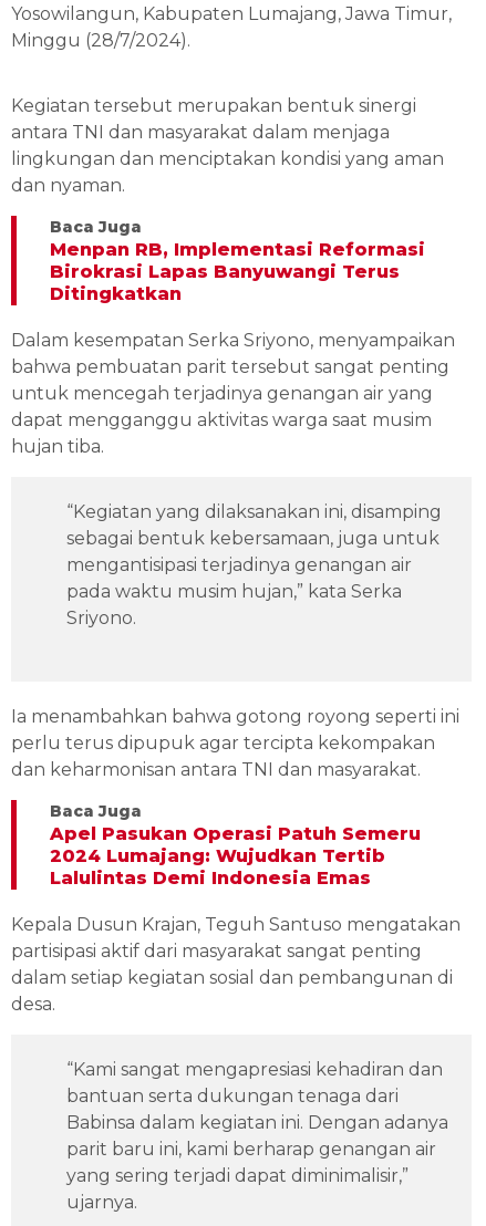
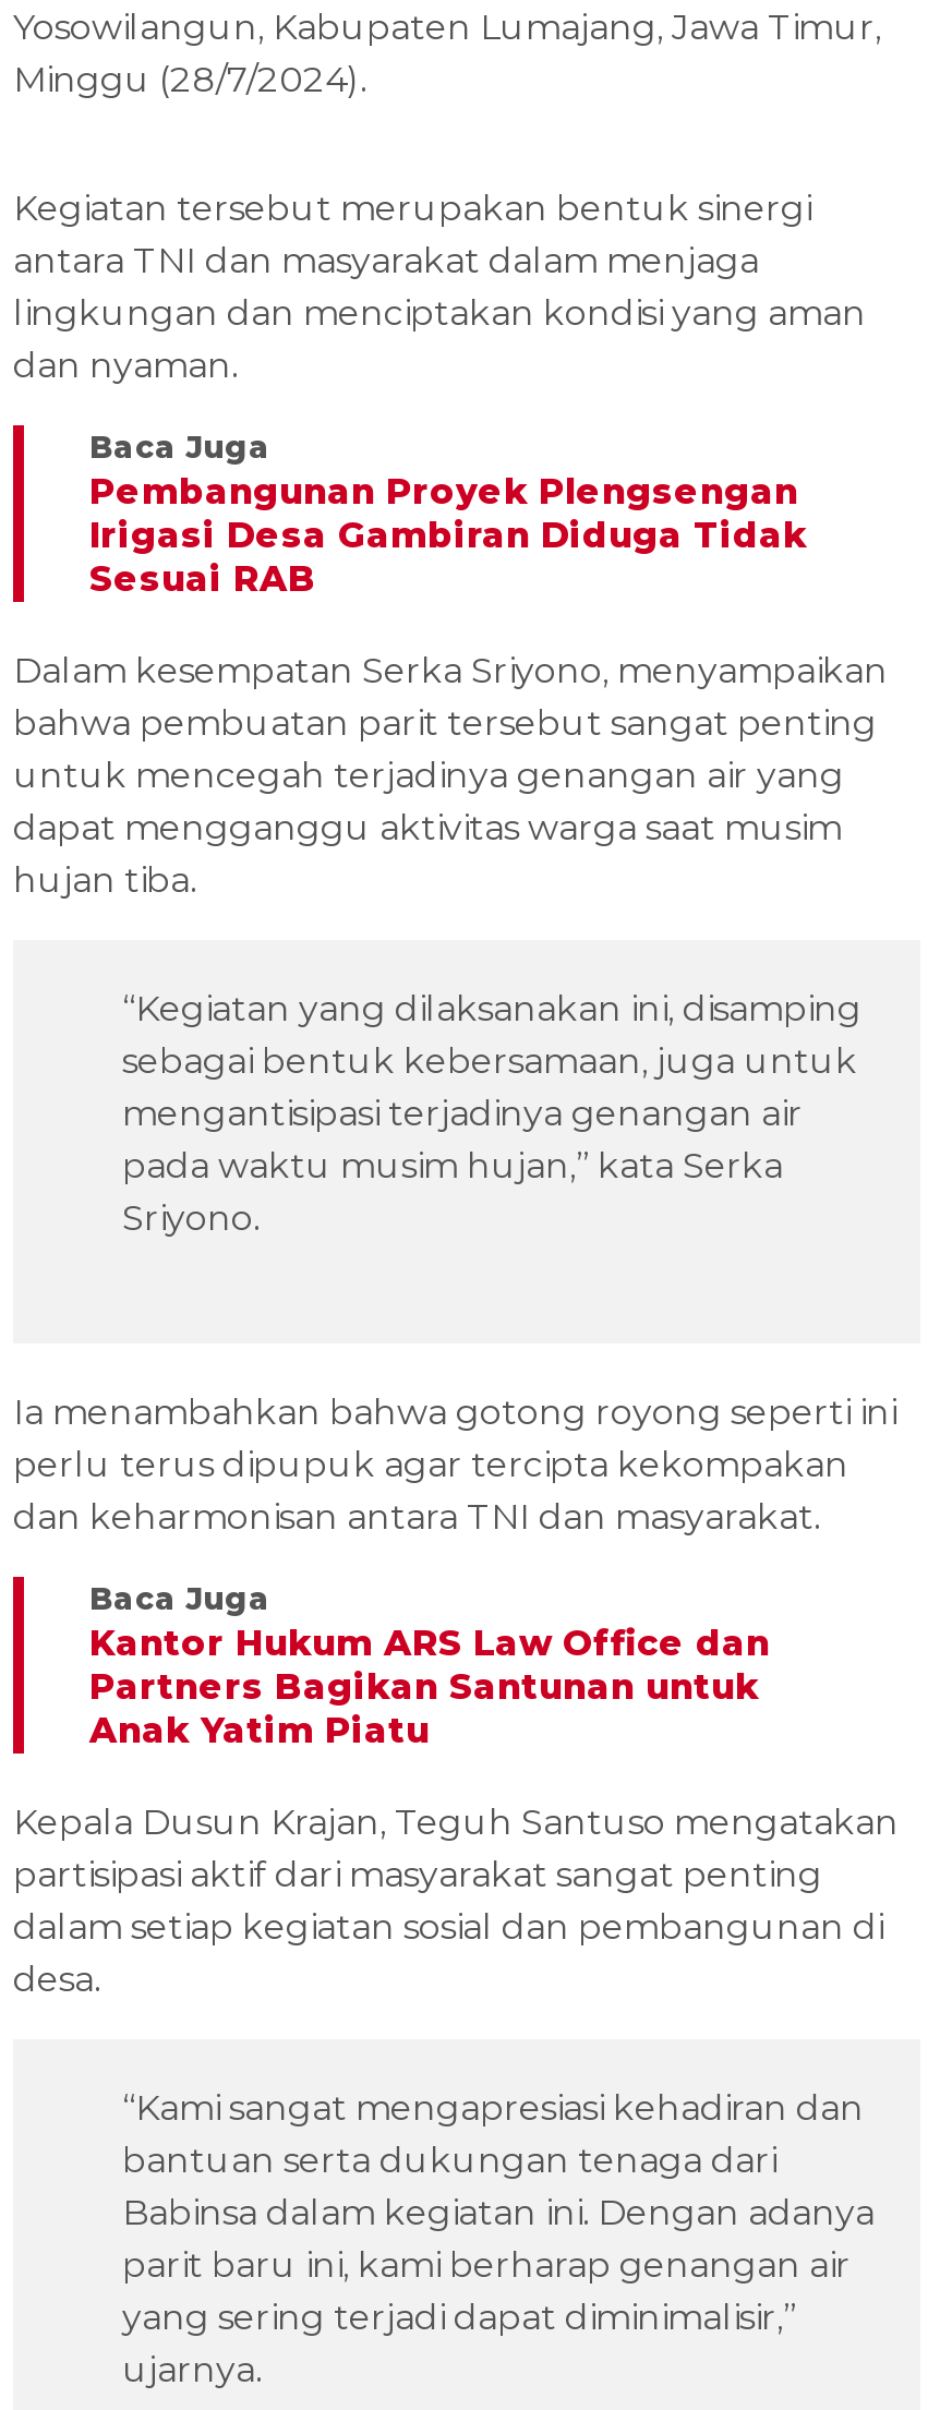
- Menpan RB, Implementasi Reformasi
- Birokrasi Lapas Banyuwangi Terus
- Ditingkatkan
+ Pembangunan Proyek Plengsengan
+ Irigasi Desa Gambiran Diduga Tidak
+ Sesuai RAB

- Apel Pasukan Operasi Patuh Semeru
- 2024 Lumajang: Wujudkan Tertib
- Lalulintas Demi Indonesia Emas
+ Kantor Hukum ARS Law Office dan
+ Partners Bagikan Santunan untuk
+ Anak Yatim Piatu
